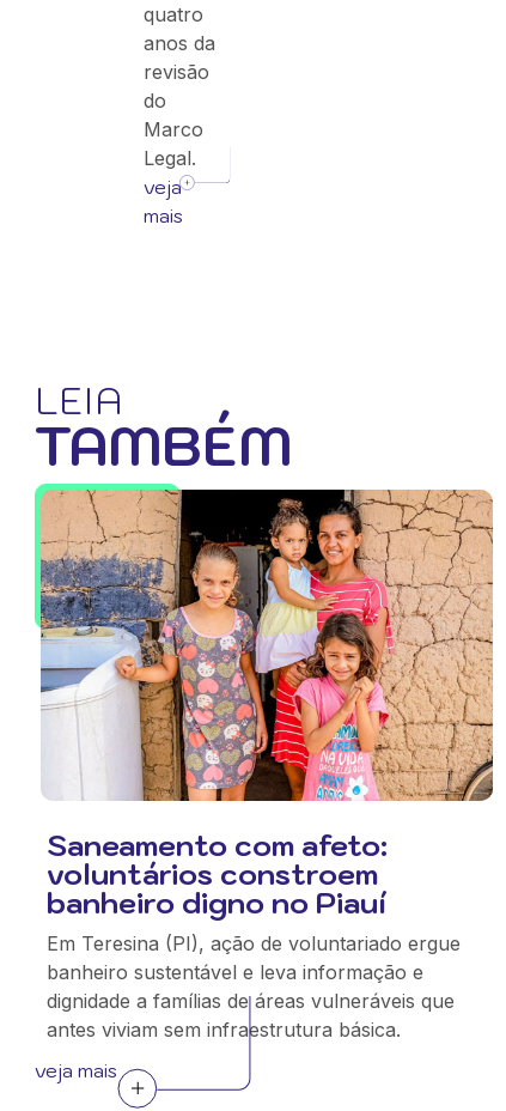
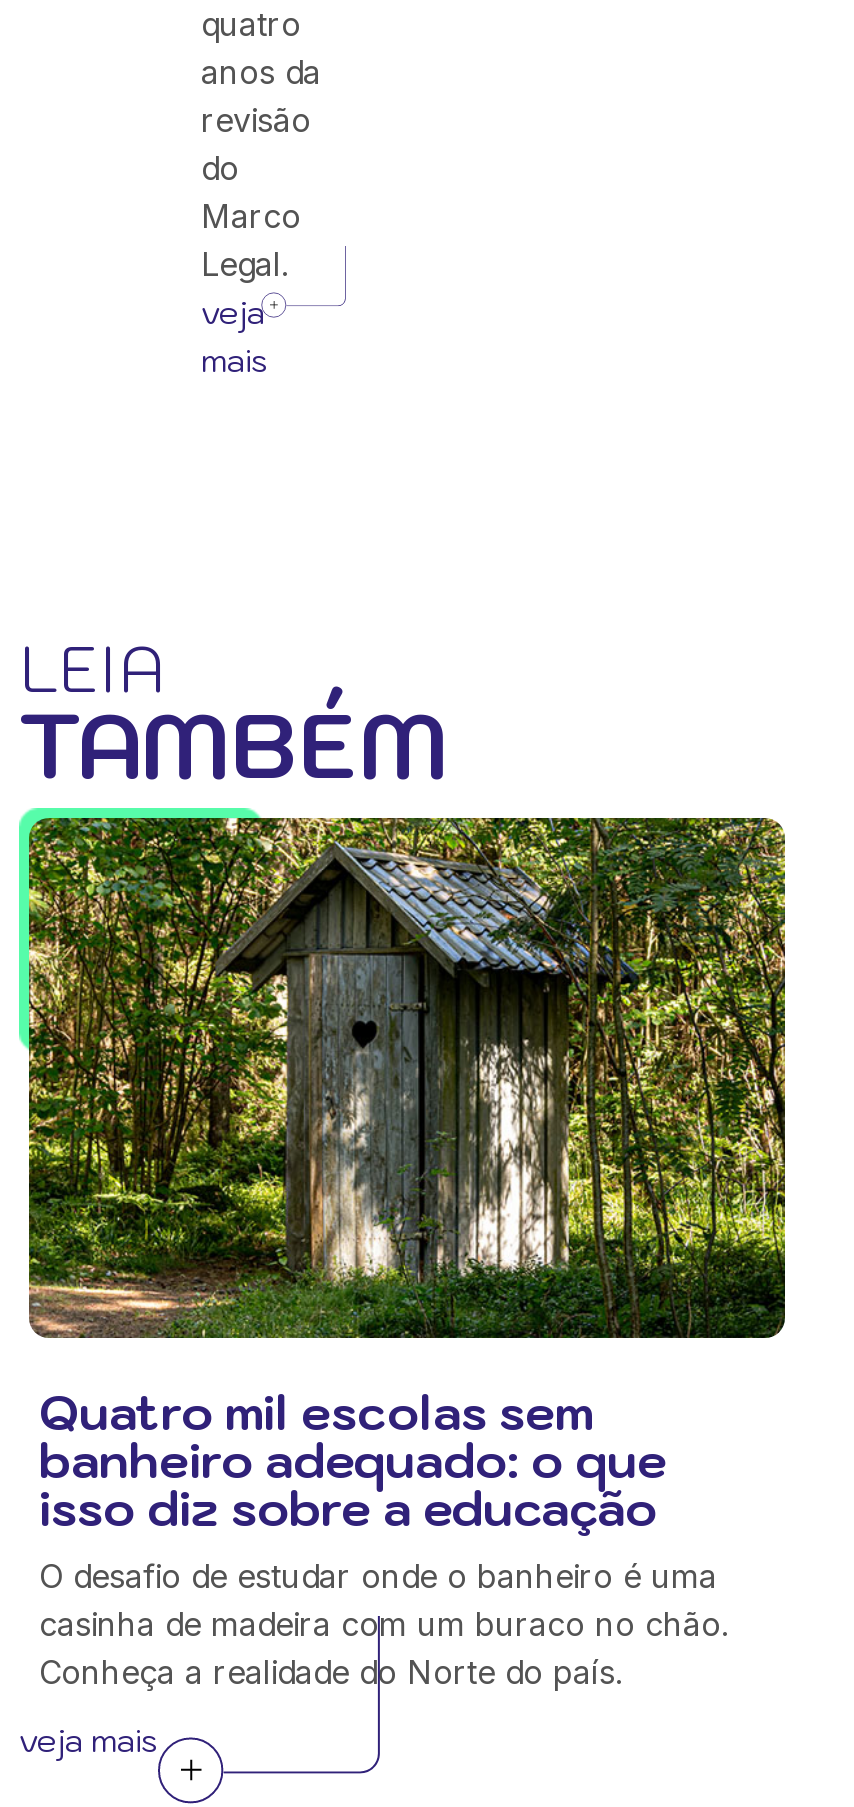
- [image]
- Saneamento com afeto:
- voluntários constroem
- banheiro digno no Piauí
- Em Teresina (PI), ação de voluntariado ergue
- banheiro sustentável e leva informação e
- dignidade a famílias de áreas vulneráveis que
- antes viviam sem infraestrutura básica.
+ [image]
+ Quatro mil escolas sem
+ banheiro adequado: o que
+ isso diz sobre a educação
+ O desafio de estudar onde o banheiro é uma
+ casinha de madeira com um buraco no chão.
+ Conheça a realidade do Norte do país.
